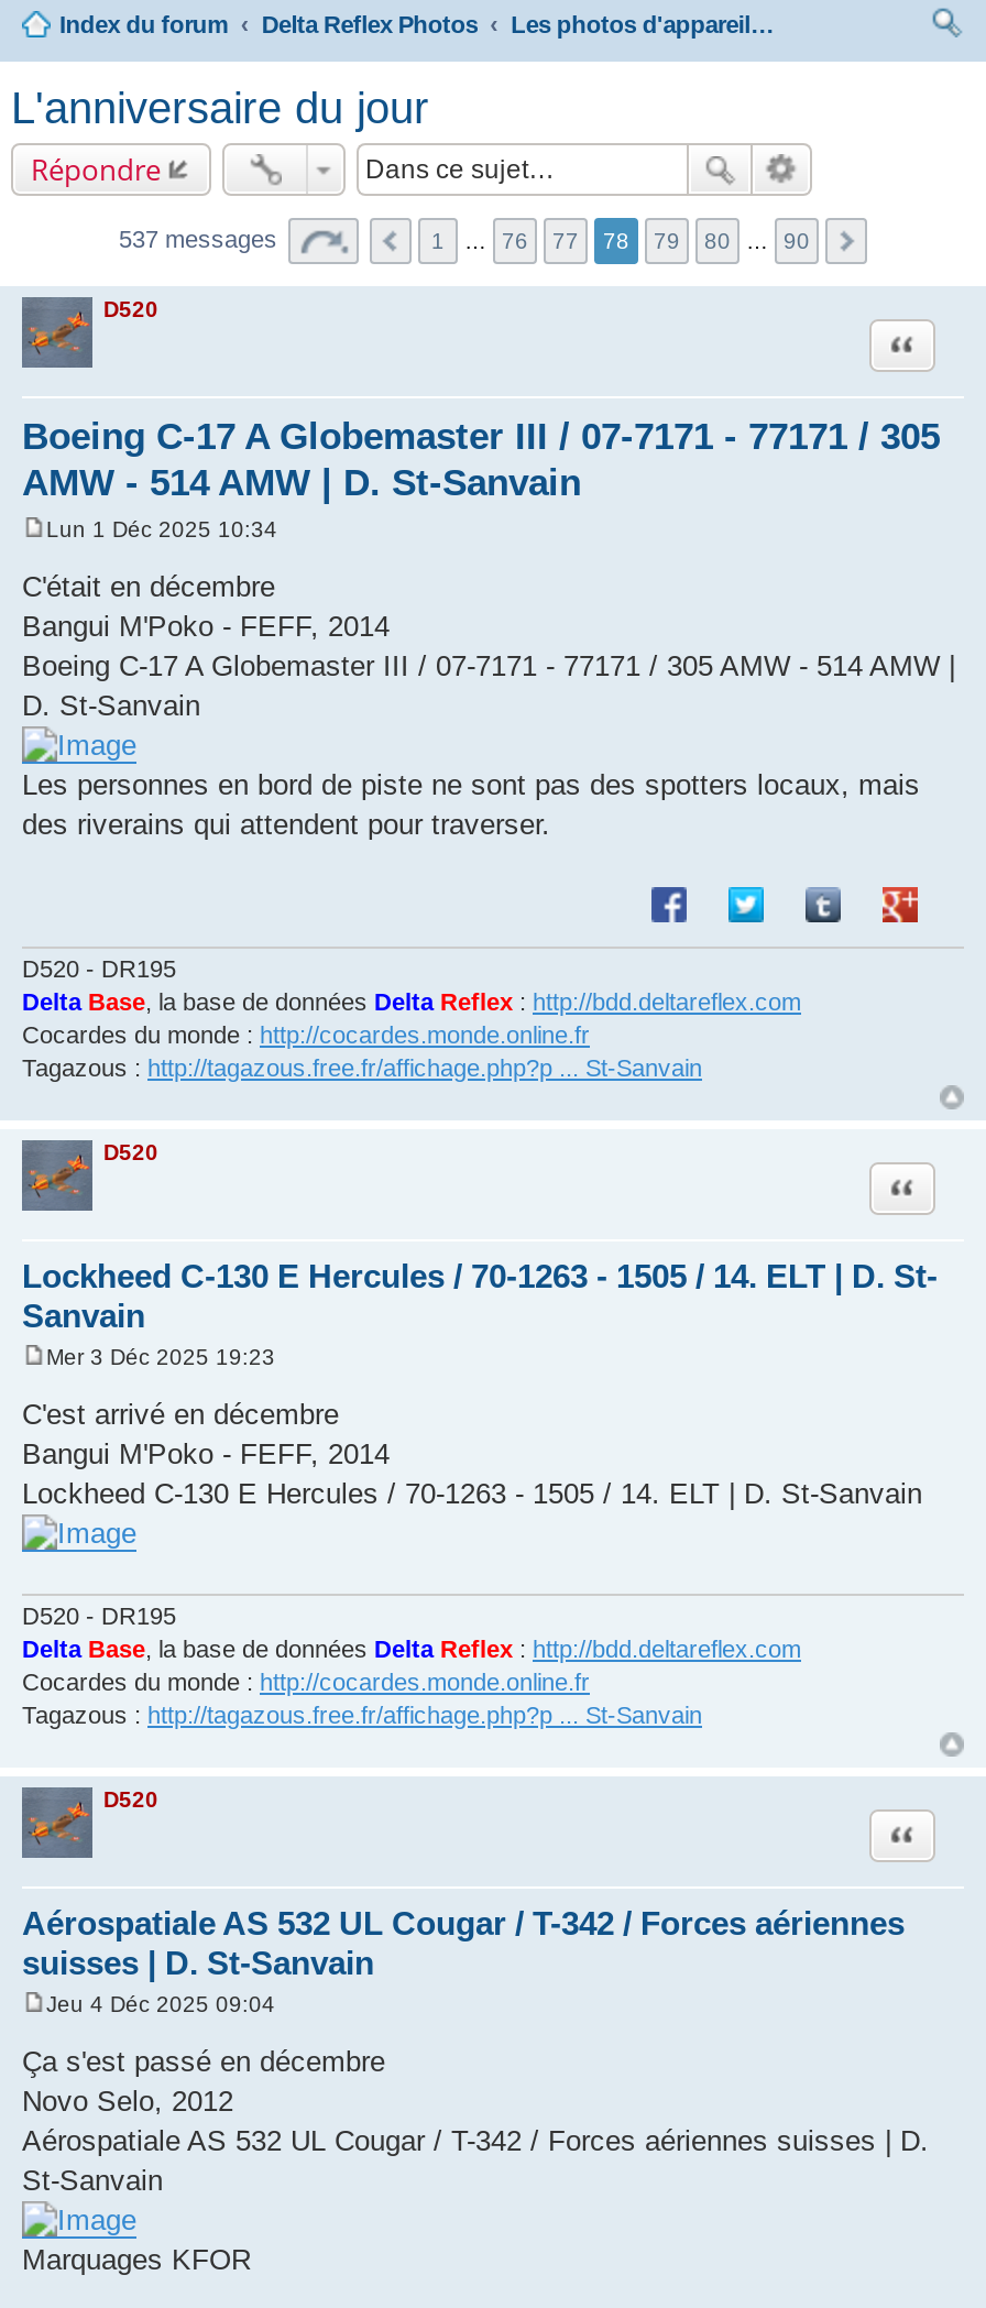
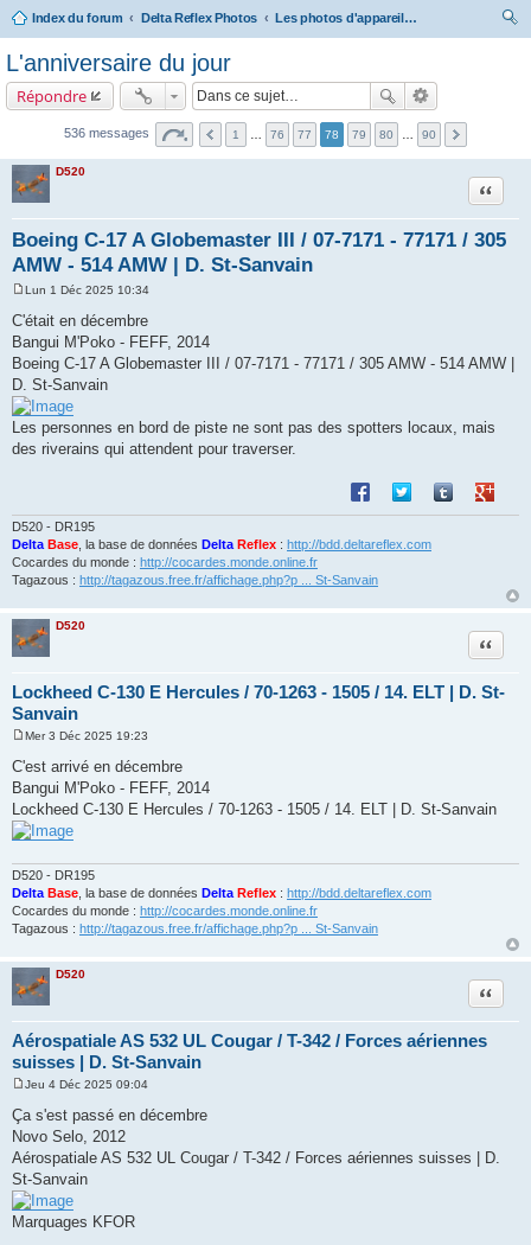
- 537 messages
+ 536 messages
